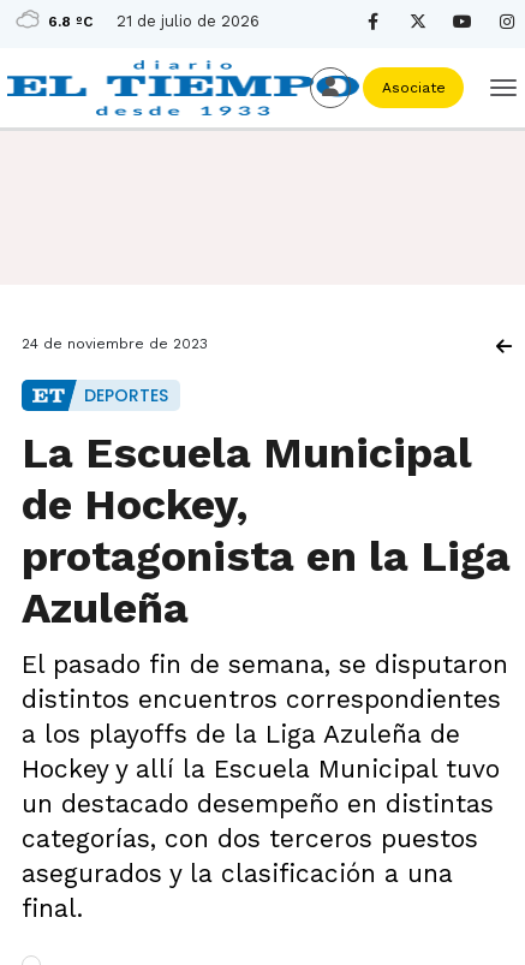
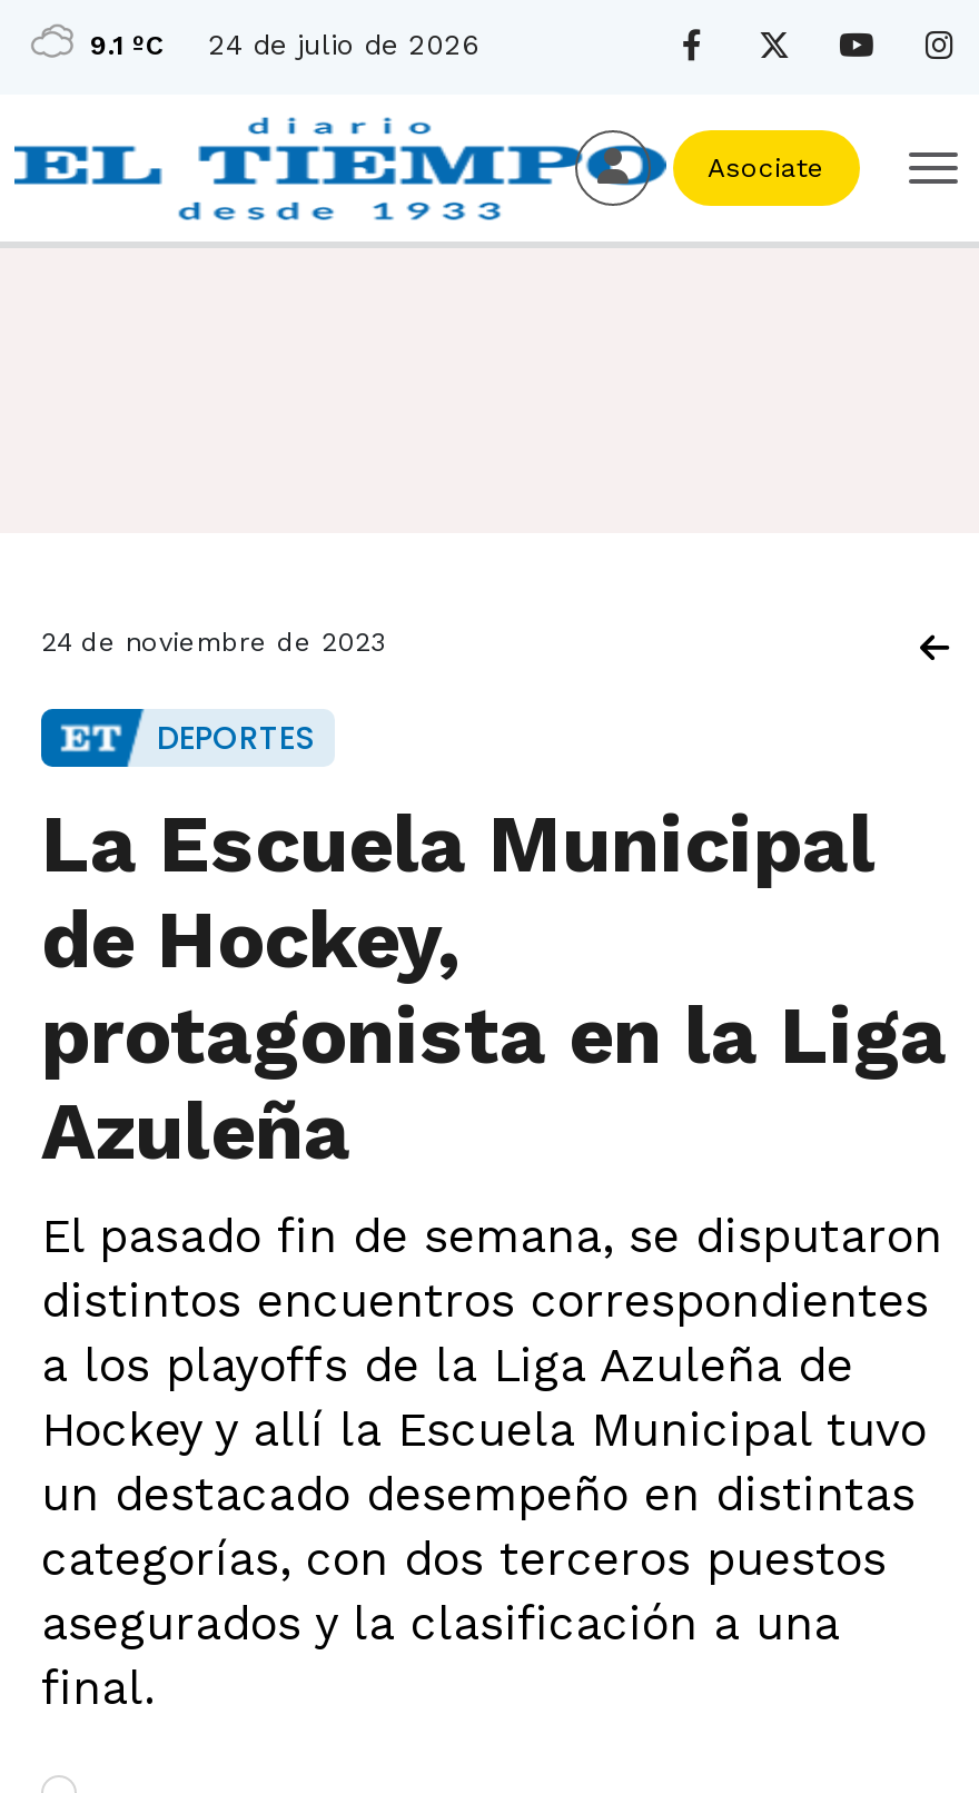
- 6.8 ºC
+ 9.1 ºC

- 21 de julio de 2026
+ 24 de julio de 2026
